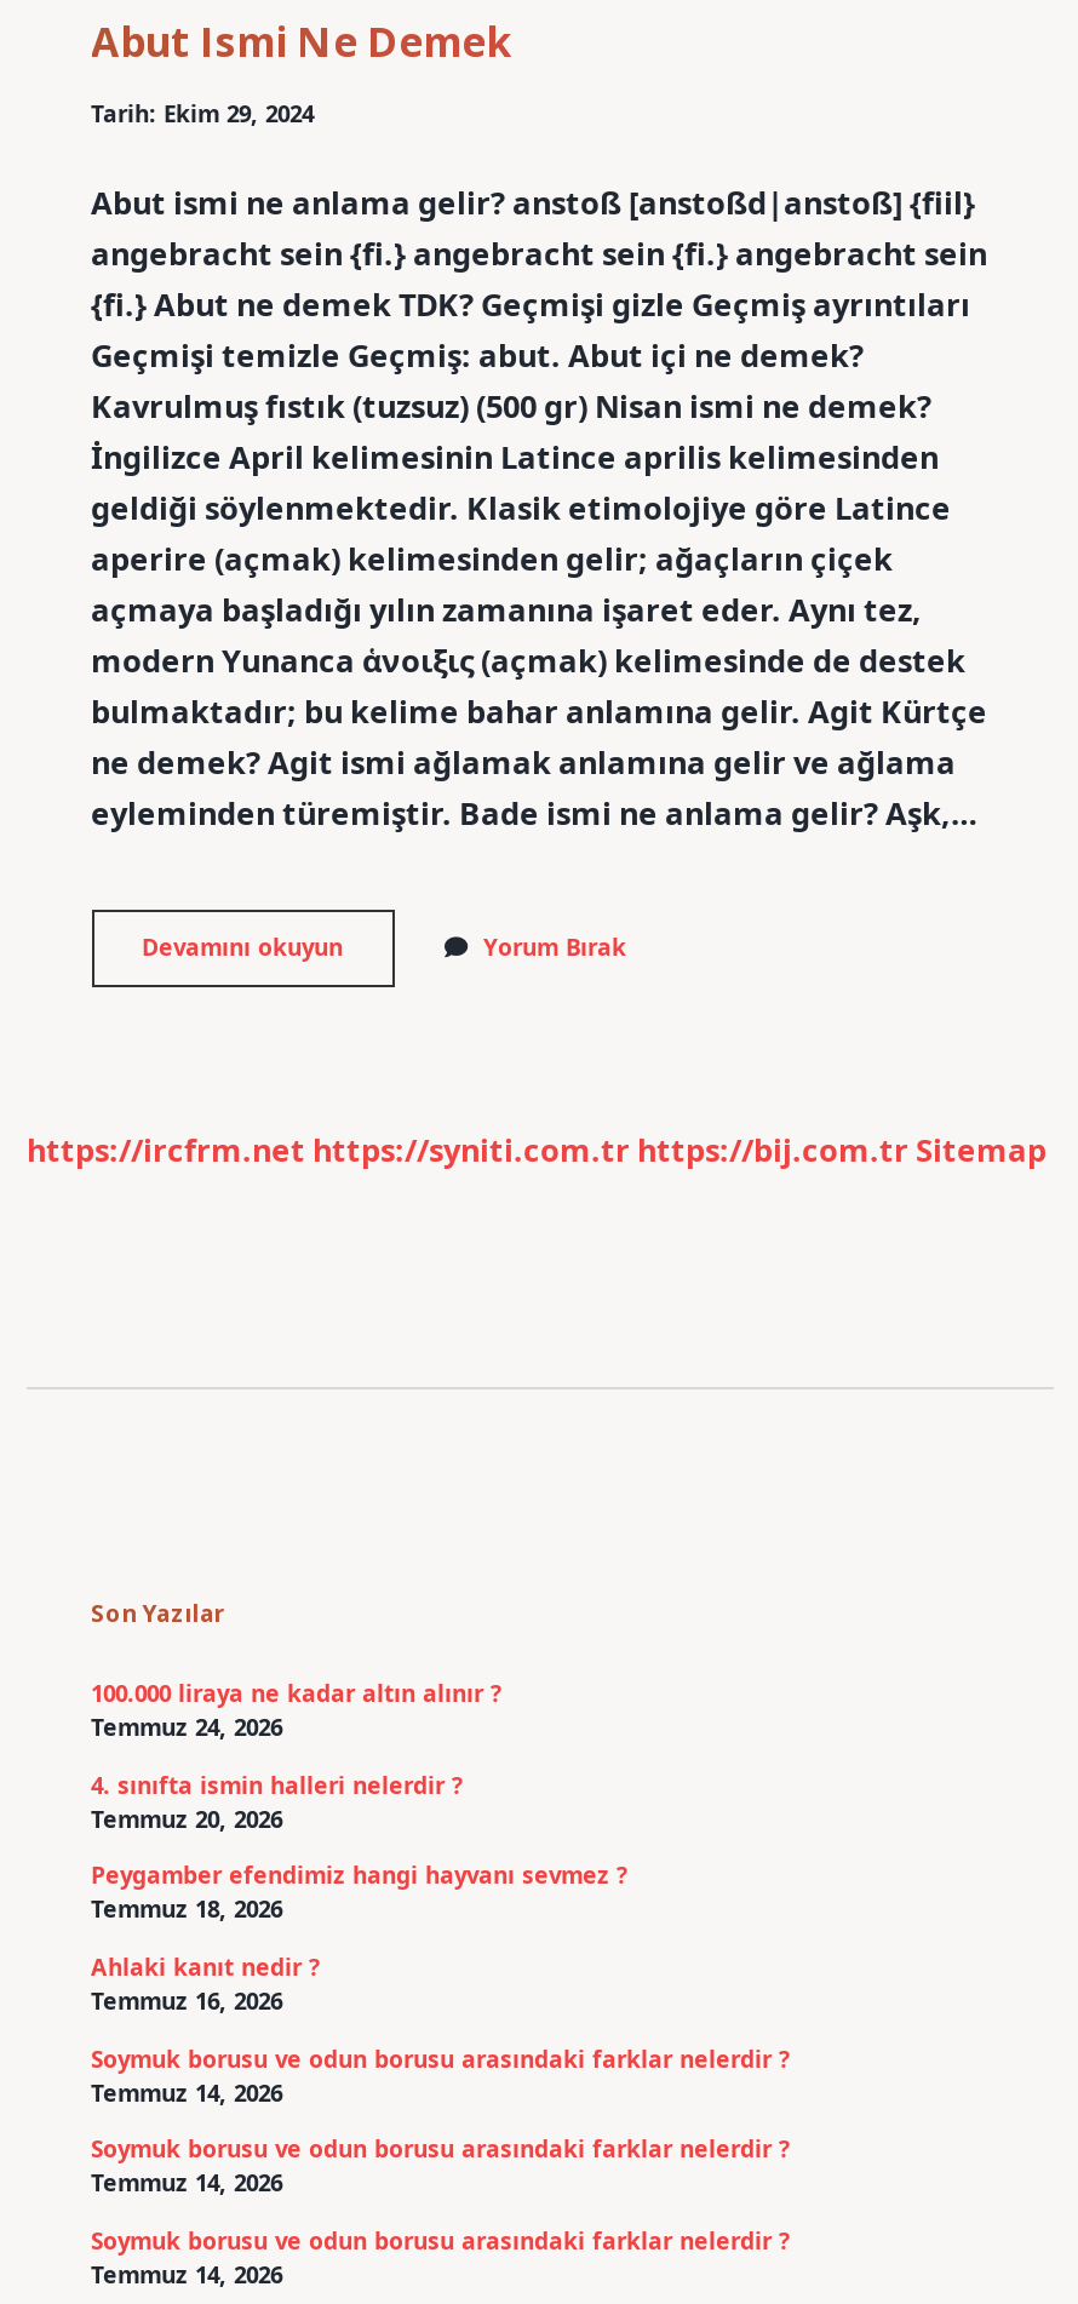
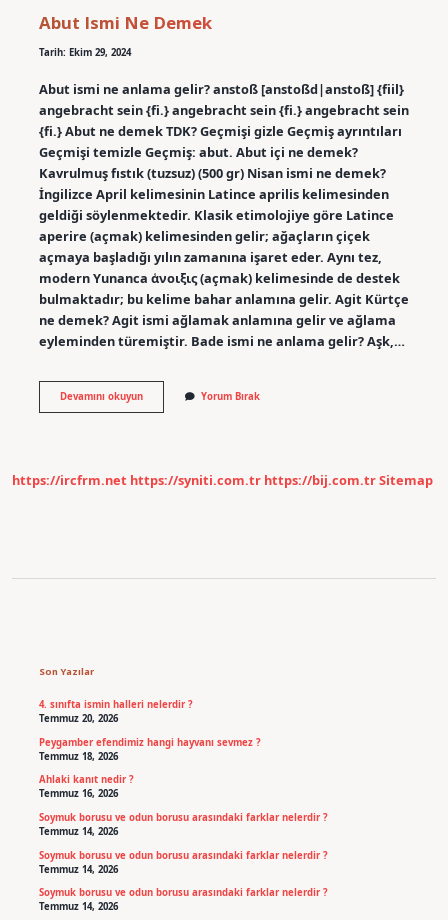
- 100.000 liraya ne kadar altın alınır ?
- Temmuz 24, 2026
